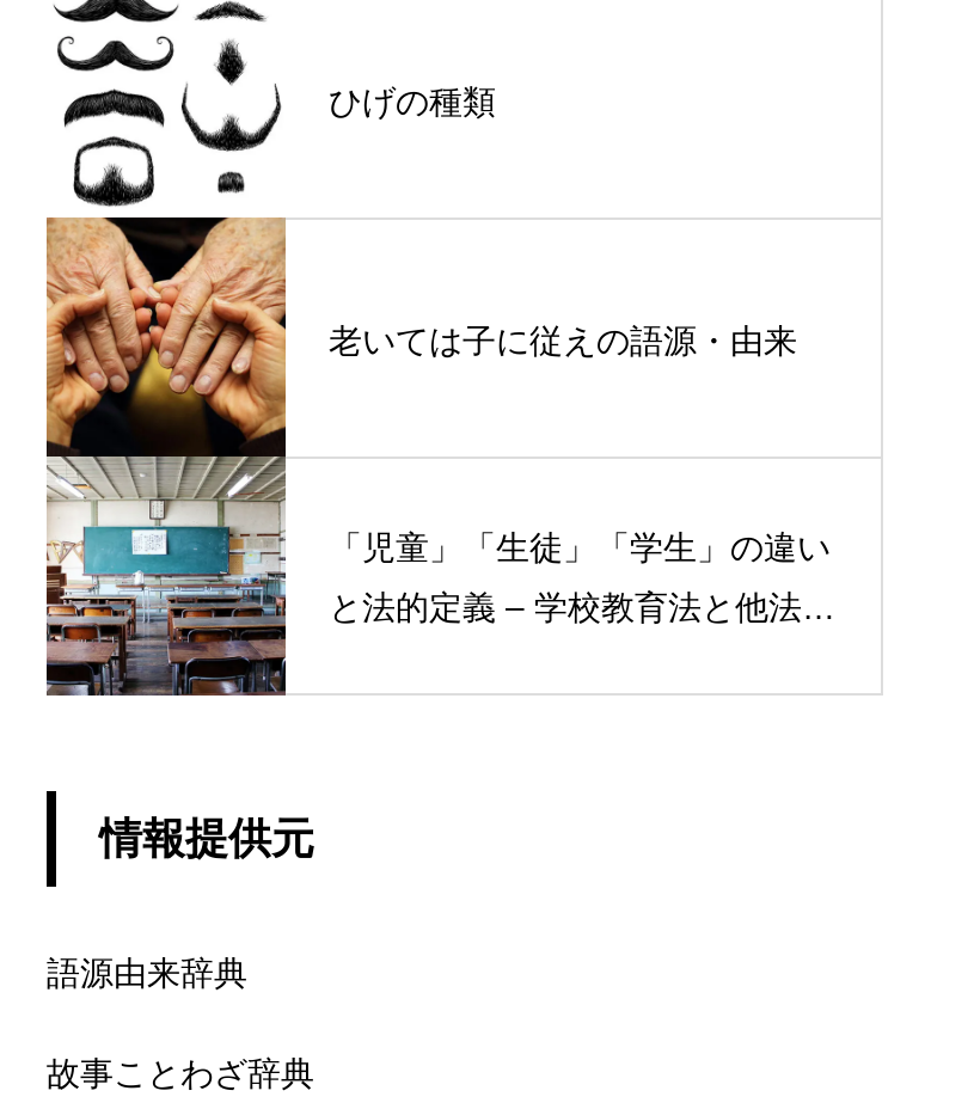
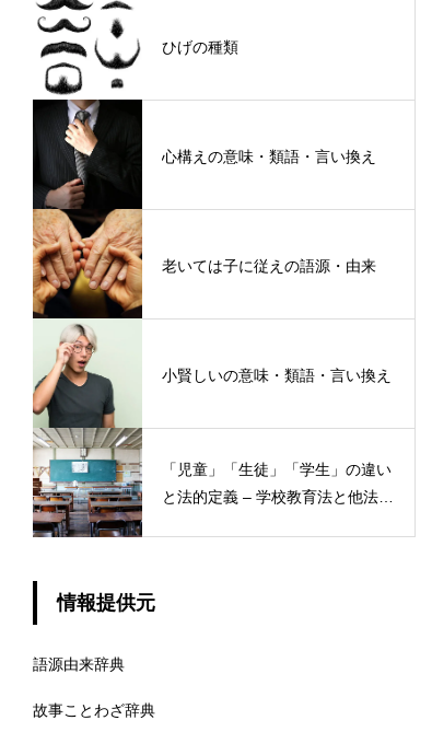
+ [image]
+ 心構えの意味・類語・言い換え

+ [image]
+ 小賢しいの意味・類語・言い換え
